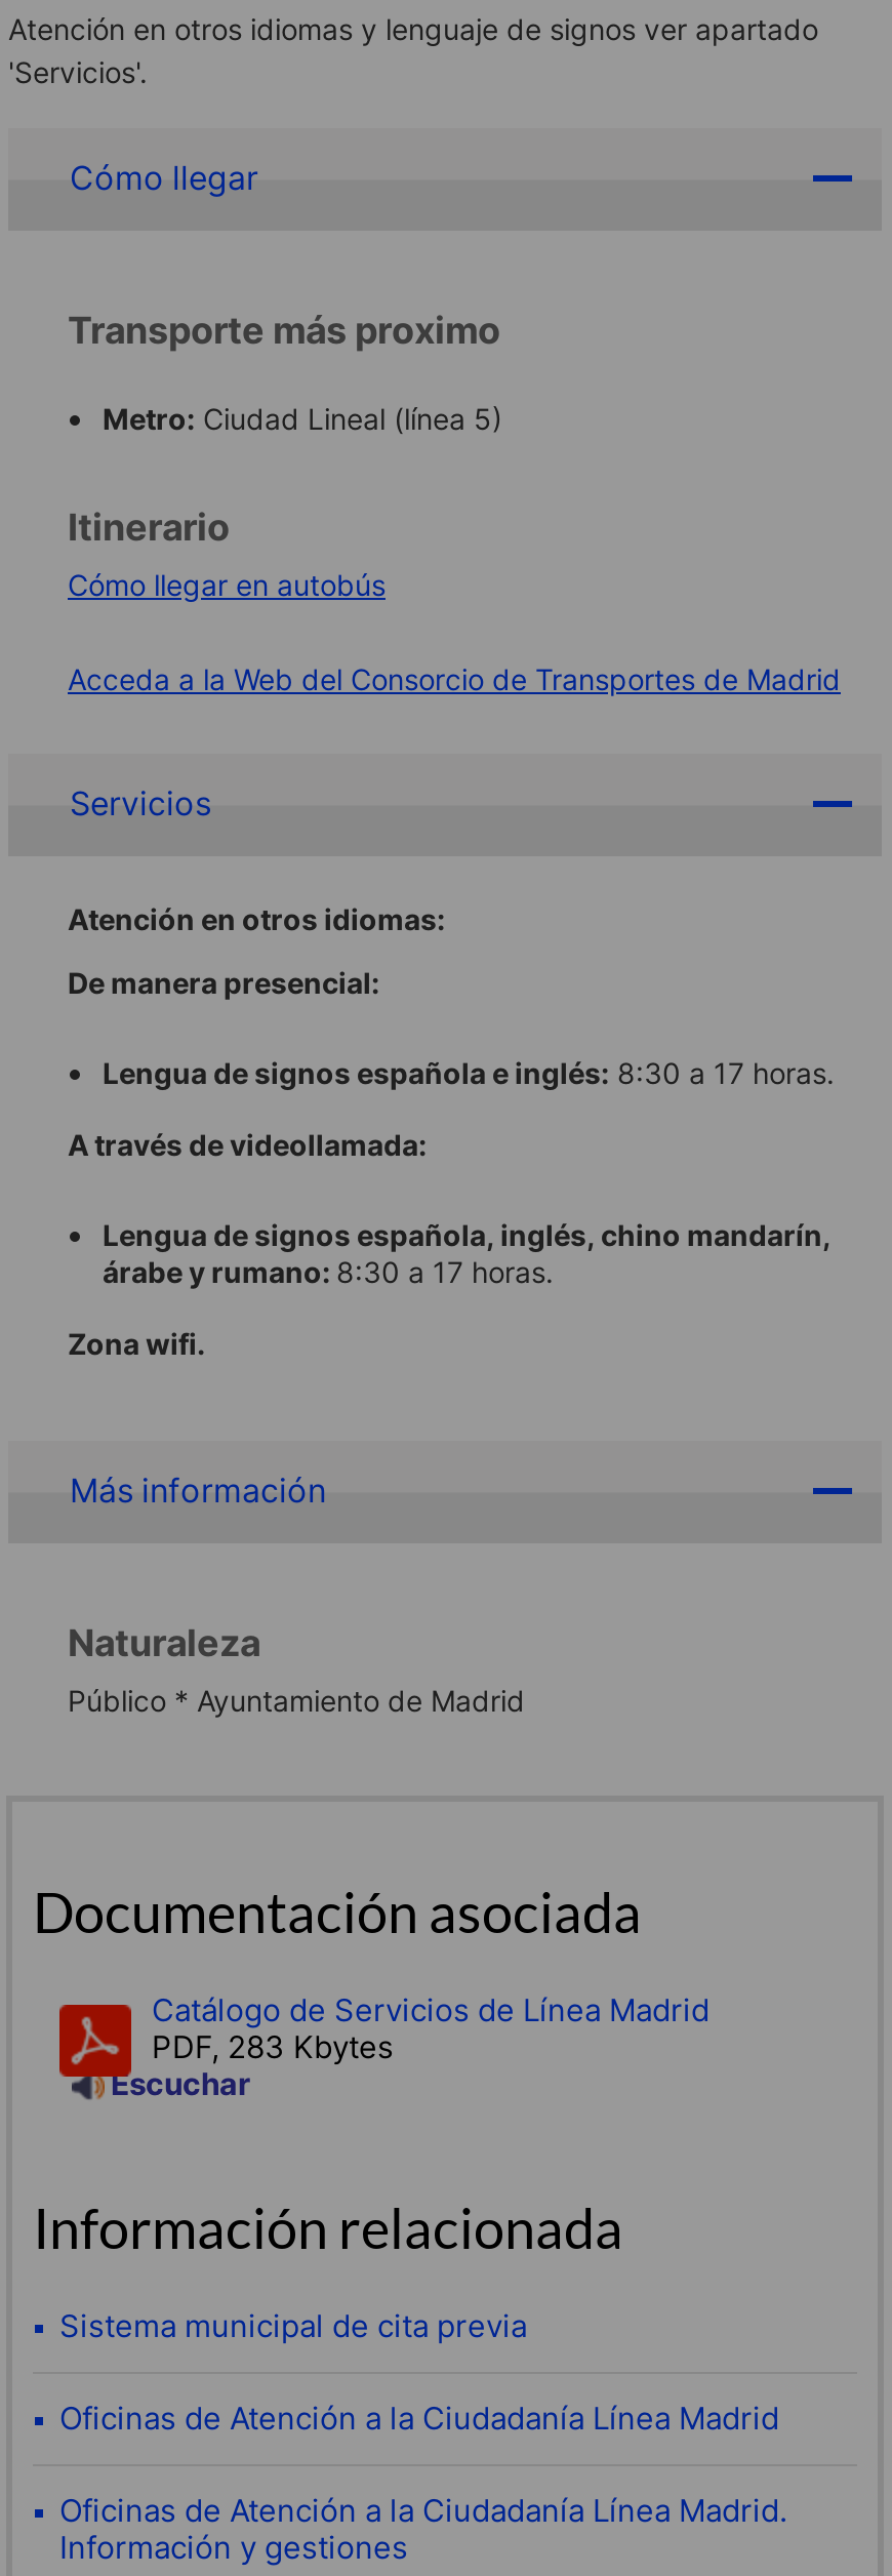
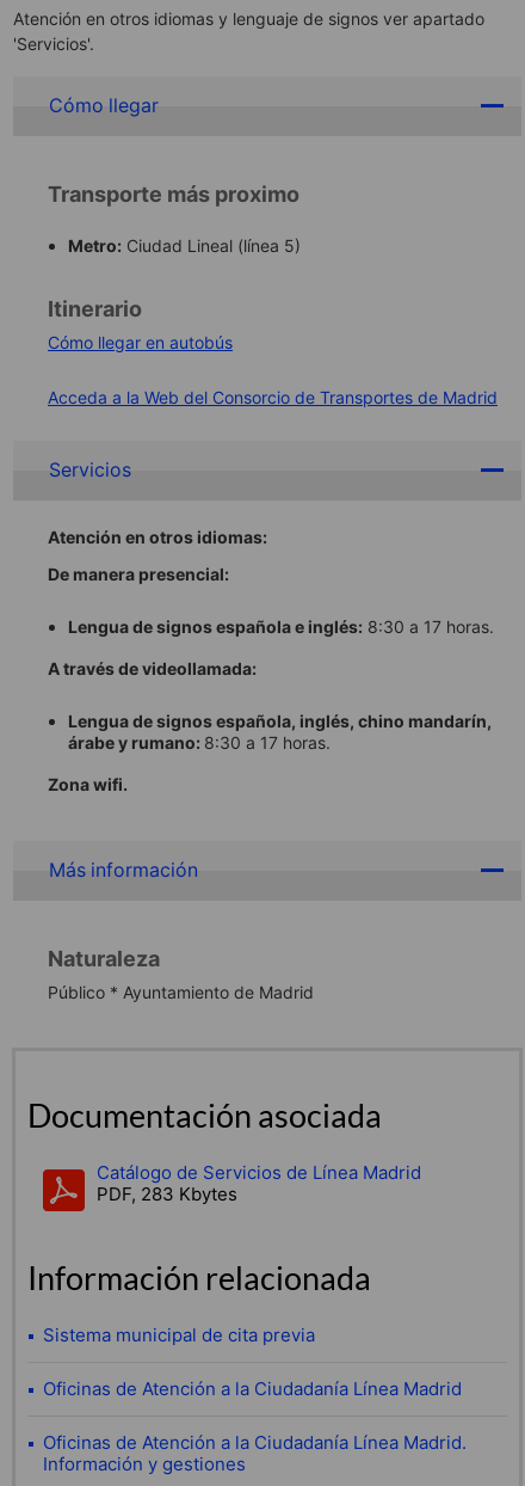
- Escuchar
